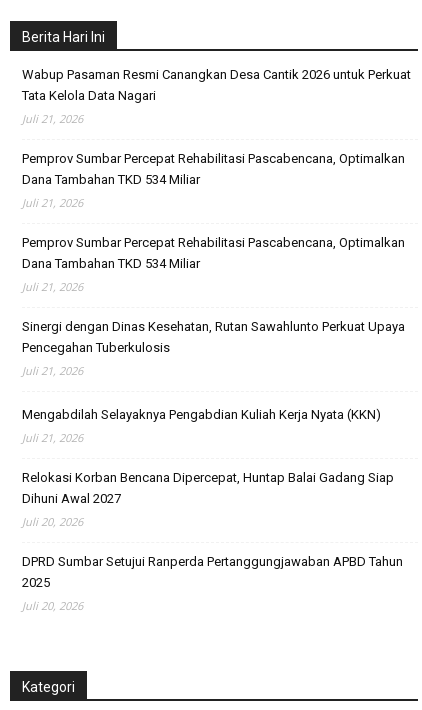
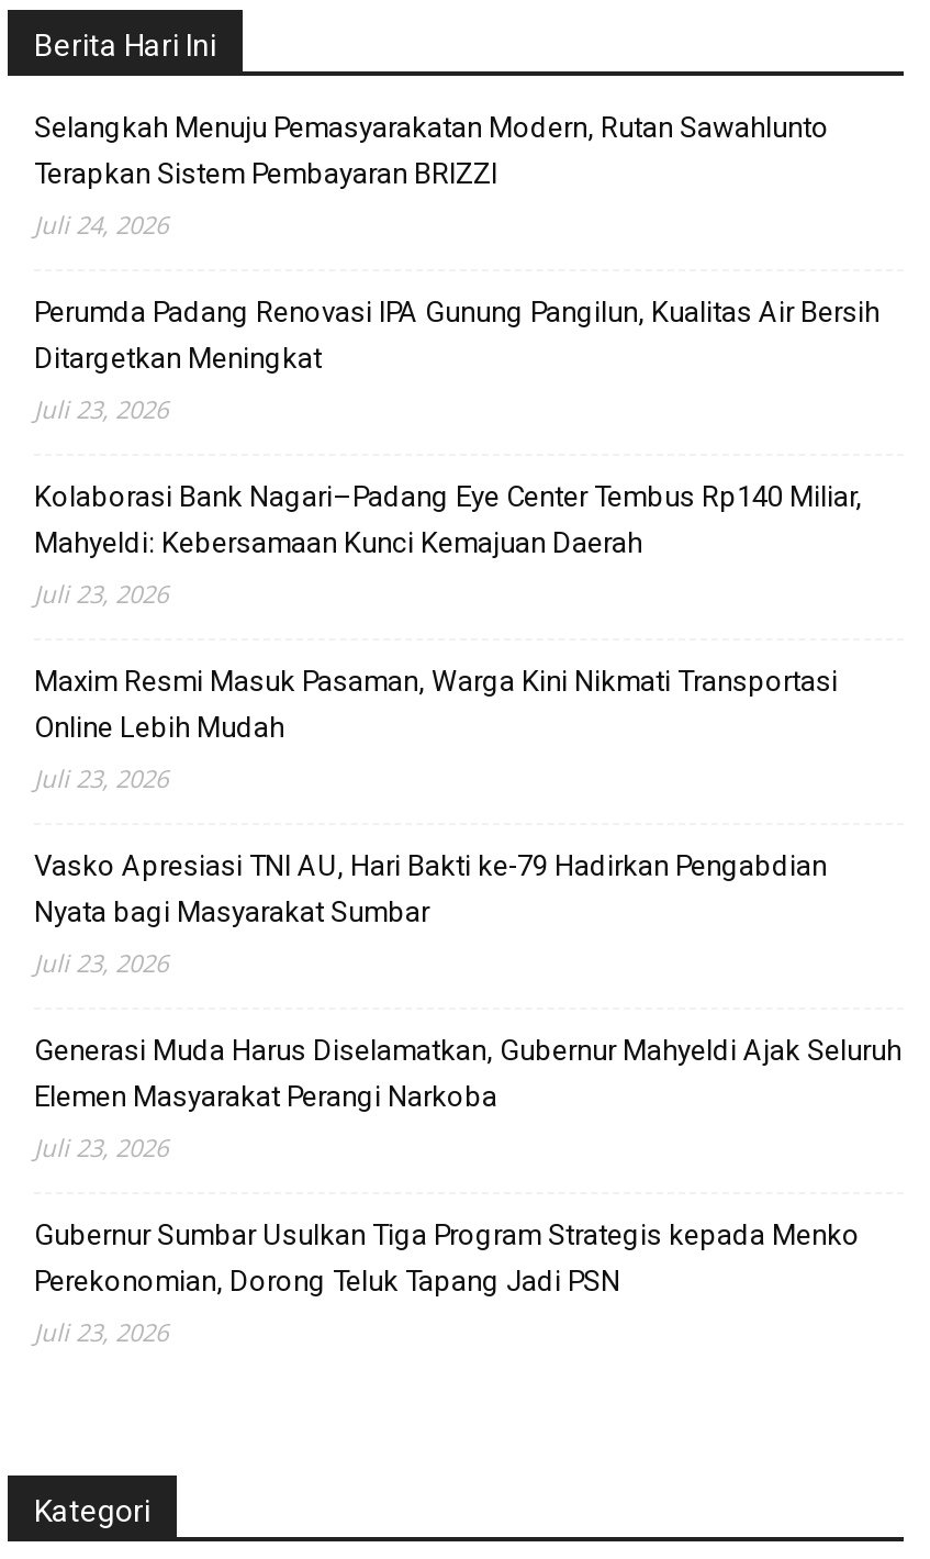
- Wabup Pasaman Resmi Canangkan Desa Cantik 2026 untuk Perkuat
- Tata Kelola Data Nagari
+ Selangkah Menuju Pemasyarakatan Modern, Rutan Sawahlunto
+ Terapkan Sistem Pembayaran BRIZZI

- Juli 21, 2026
+ Juli 24, 2026

- Pemprov Sumbar Percepat Rehabilitasi Pascabencana, Optimalkan
- Dana Tambahan TKD 534 Miliar
+ Perumda Padang Renovasi IPA Gunung Pangilun, Kualitas Air Bersih
+ Ditargetkan Meningkat

- Juli 21, 2026
+ Juli 23, 2026

- Pemprov Sumbar Percepat Rehabilitasi Pascabencana, Optimalkan
- Dana Tambahan TKD 534 Miliar
+ Kolaborasi Bank Nagari–Padang Eye Center Tembus Rp140 Miliar,
+ Mahyeldi: Kebersamaan Kunci Kemajuan Daerah

- Juli 21, 2026
+ Juli 23, 2026

- Sinergi dengan Dinas Kesehatan, Rutan Sawahlunto Perkuat Upaya
- Pencegahan Tuberkulosis
+ Maxim Resmi Masuk Pasaman, Warga Kini Nikmati Transportasi
+ Online Lebih Mudah

- Juli 21, 2026
+ Juli 23, 2026

- Mengabdilah Selayaknya Pengabdian Kuliah Kerja Nyata (KKN)
+ Vasko Apresiasi TNI AU, Hari Bakti ke-79 Hadirkan Pengabdian
+ Nyata bagi Masyarakat Sumbar

- Juli 21, 2026
+ Juli 23, 2026

- Relokasi Korban Bencana Dipercepat, Huntap Balai Gadang Siap
- Dihuni Awal 2027
+ Generasi Muda Harus Diselamatkan, Gubernur Mahyeldi Ajak Seluruh
+ Elemen Masyarakat Perangi Narkoba

- Juli 20, 2026
+ Juli 23, 2026

- DPRD Sumbar Setujui Ranperda Pertanggungjawaban APBD Tahun
- 2025
+ Gubernur Sumbar Usulkan Tiga Program Strategis kepada Menko
+ Perekonomian, Dorong Teluk Tapang Jadi PSN

- Juli 20, 2026
+ Juli 23, 2026
